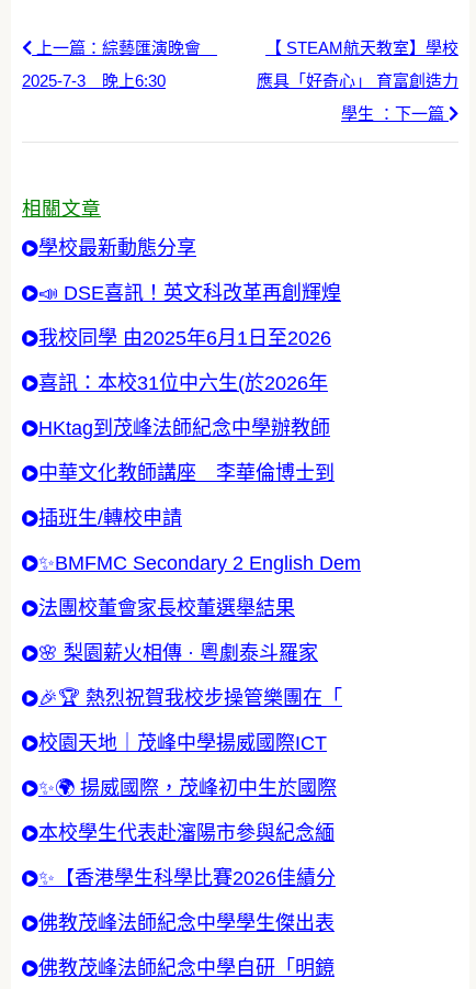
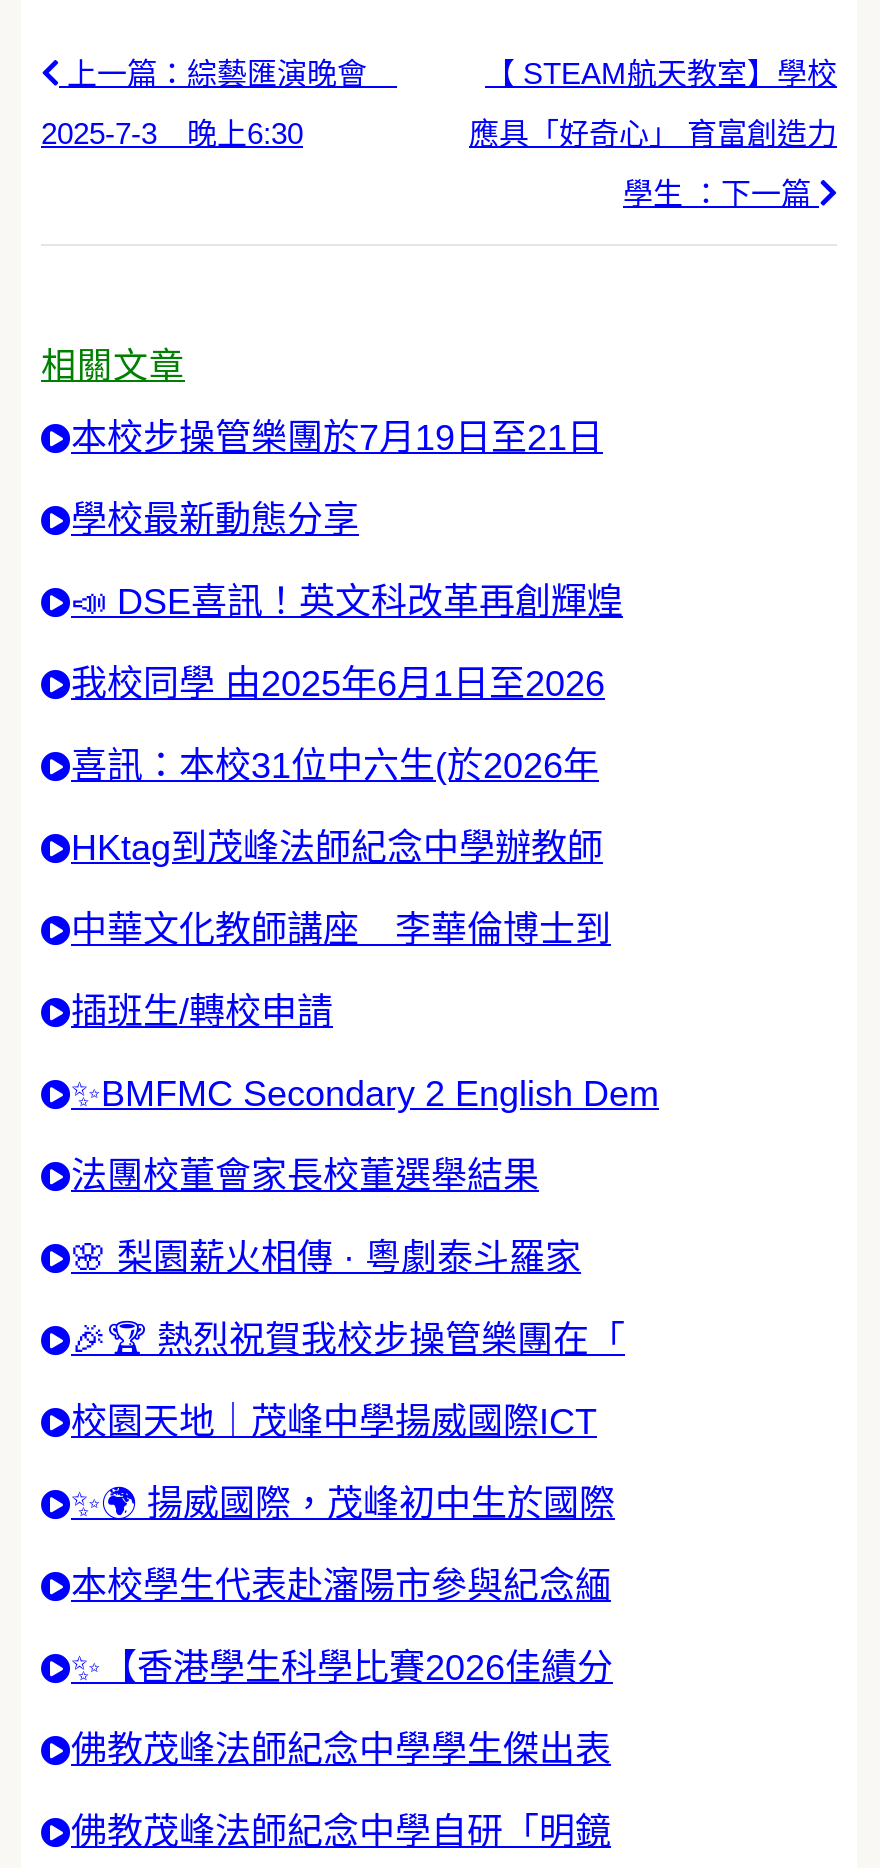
+ 本校步操管樂團於7月19日至21日
